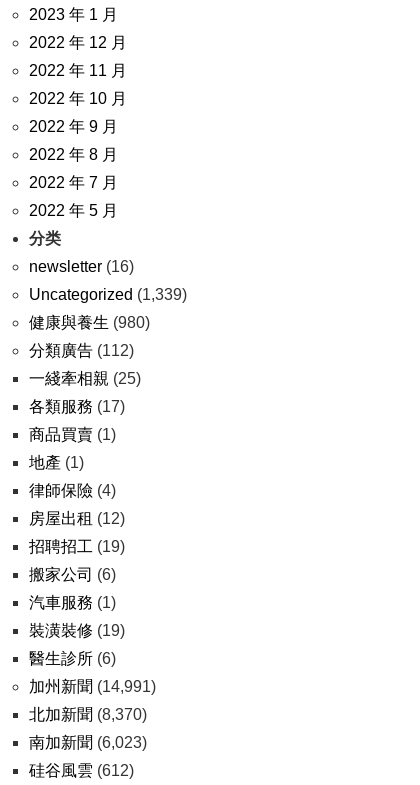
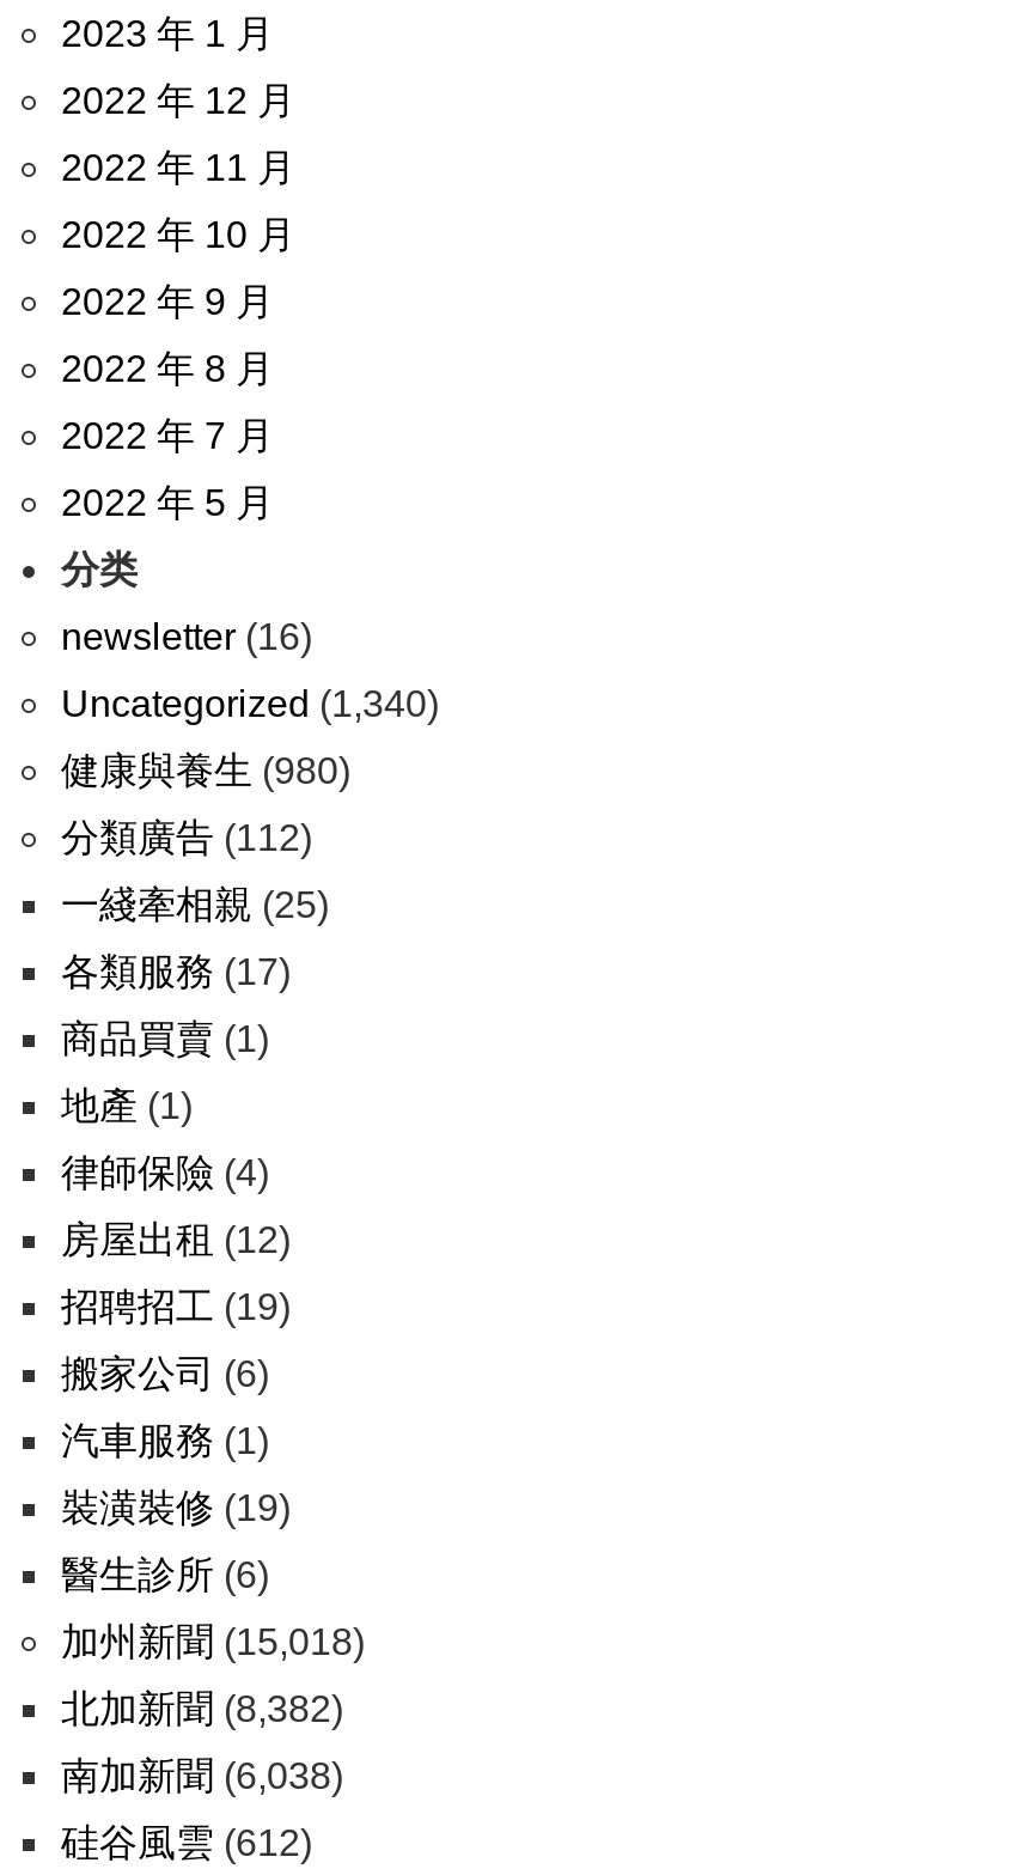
- Uncategorized (1,339)
+ Uncategorized (1,340)

- 加州新聞(14,991)
+ 加州新聞(15,018)

- 北加新聞(8,370)
+ 北加新聞(8,382)

- 南加新聞(6,023)
+ 南加新聞(6,038)
